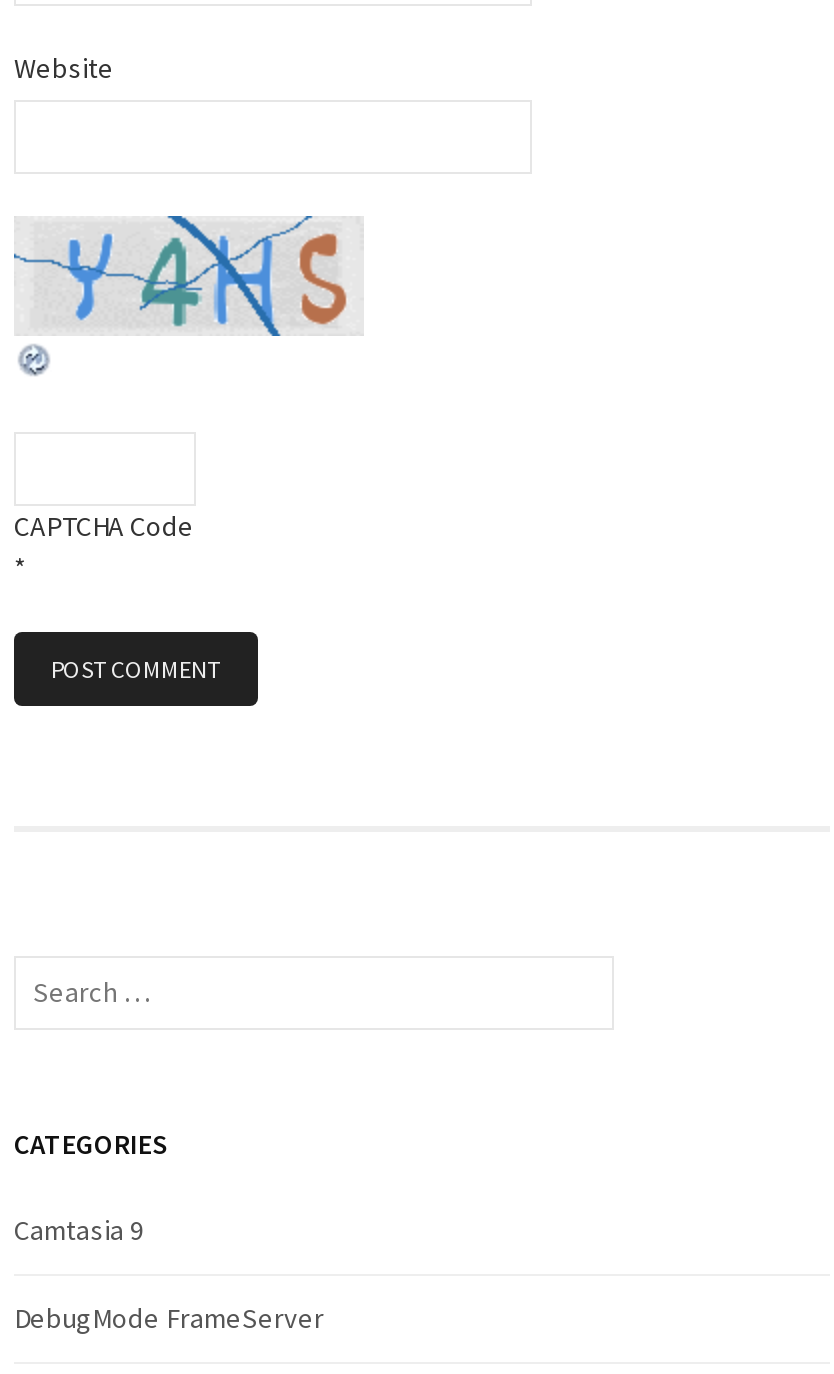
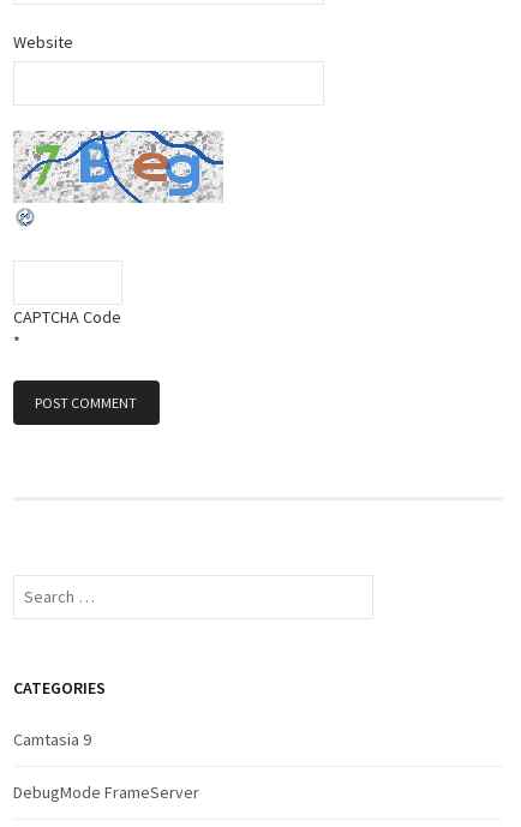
- [image]
+ [image]
